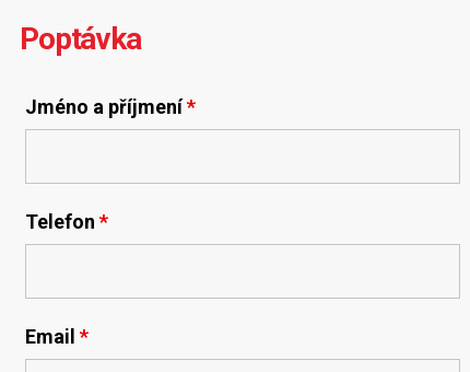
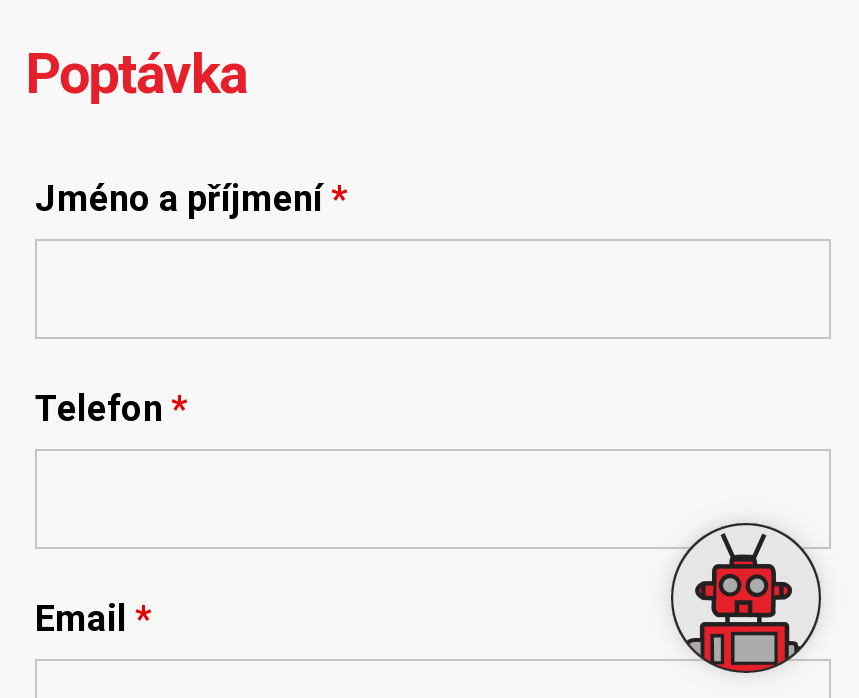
+ [image]
